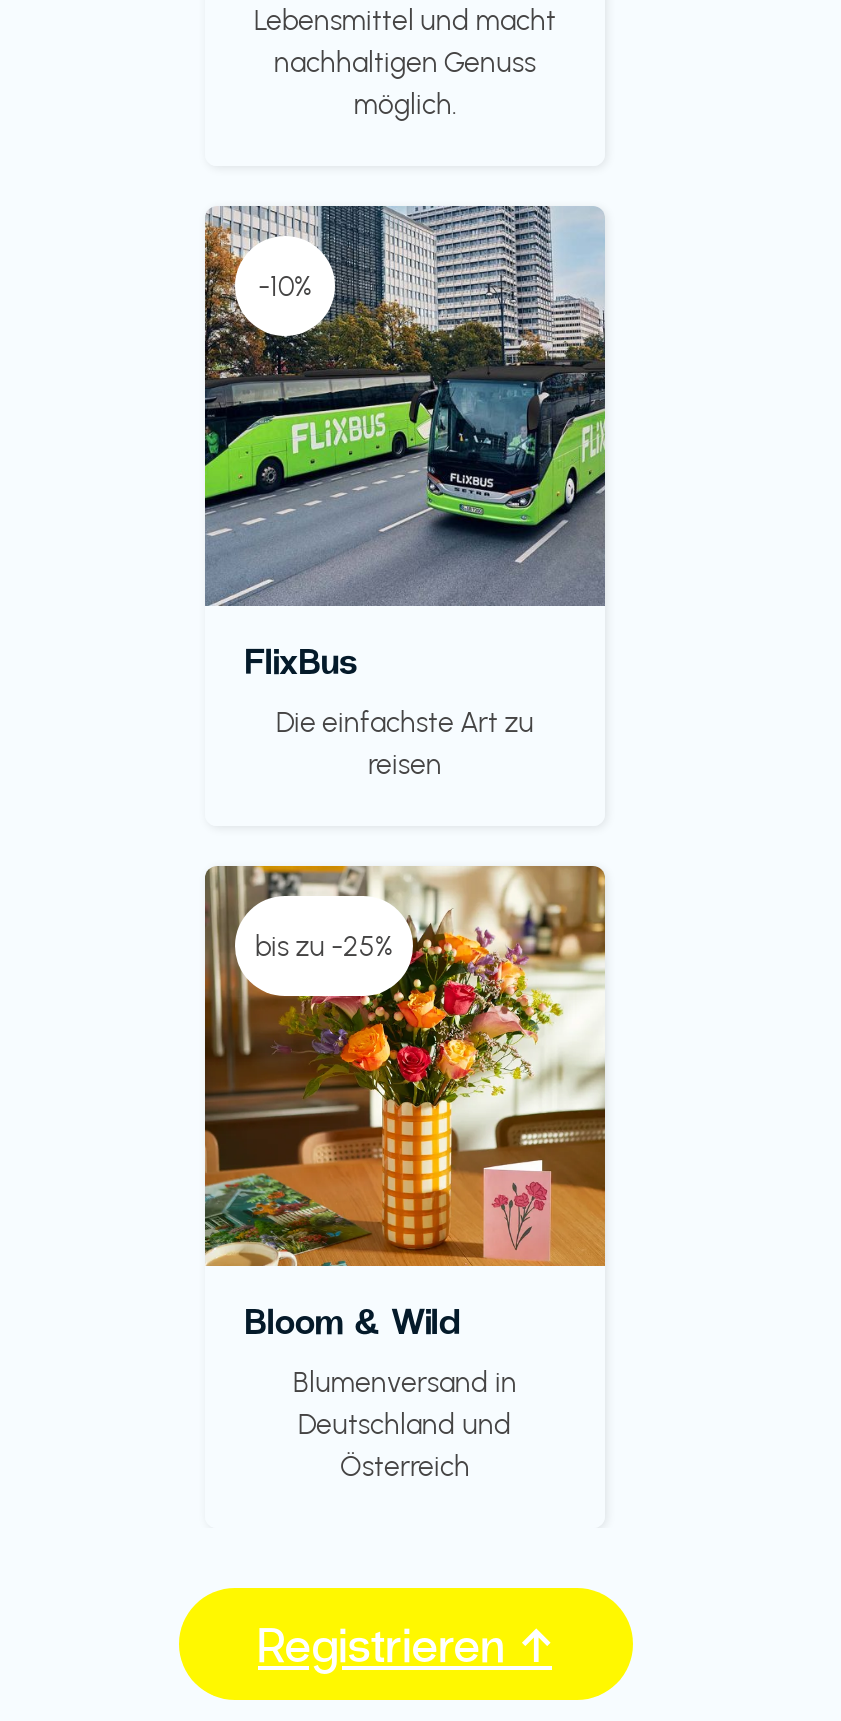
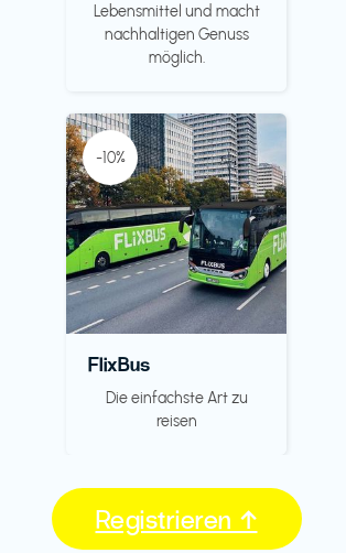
- [image]
- bis zu -25%

- Bloom & Wild
- Blumenversand in
- Deutschland und
- Österreich
